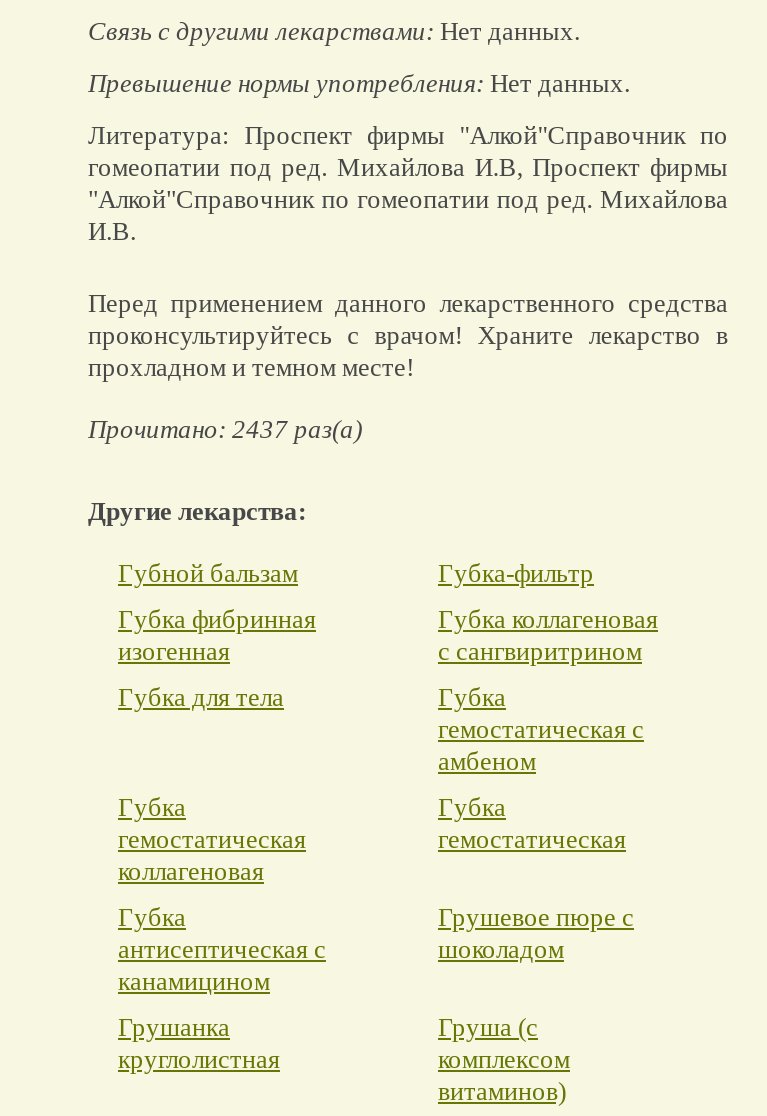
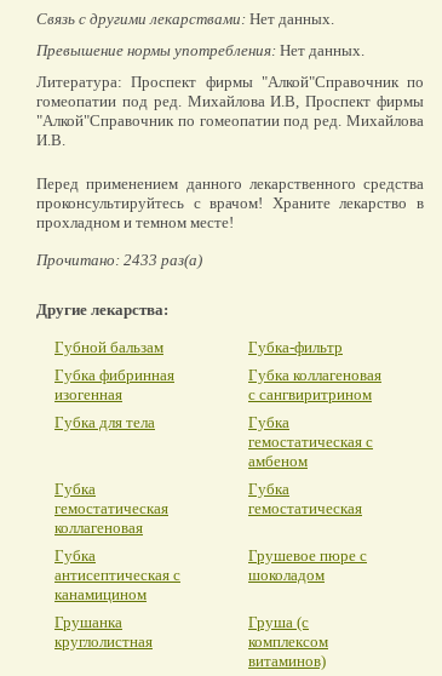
- Прочитано: 2437 раз(а)
+ Прочитано: 2433 раз(а)
